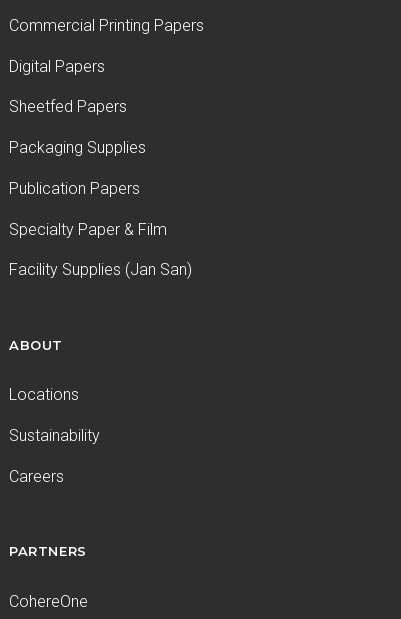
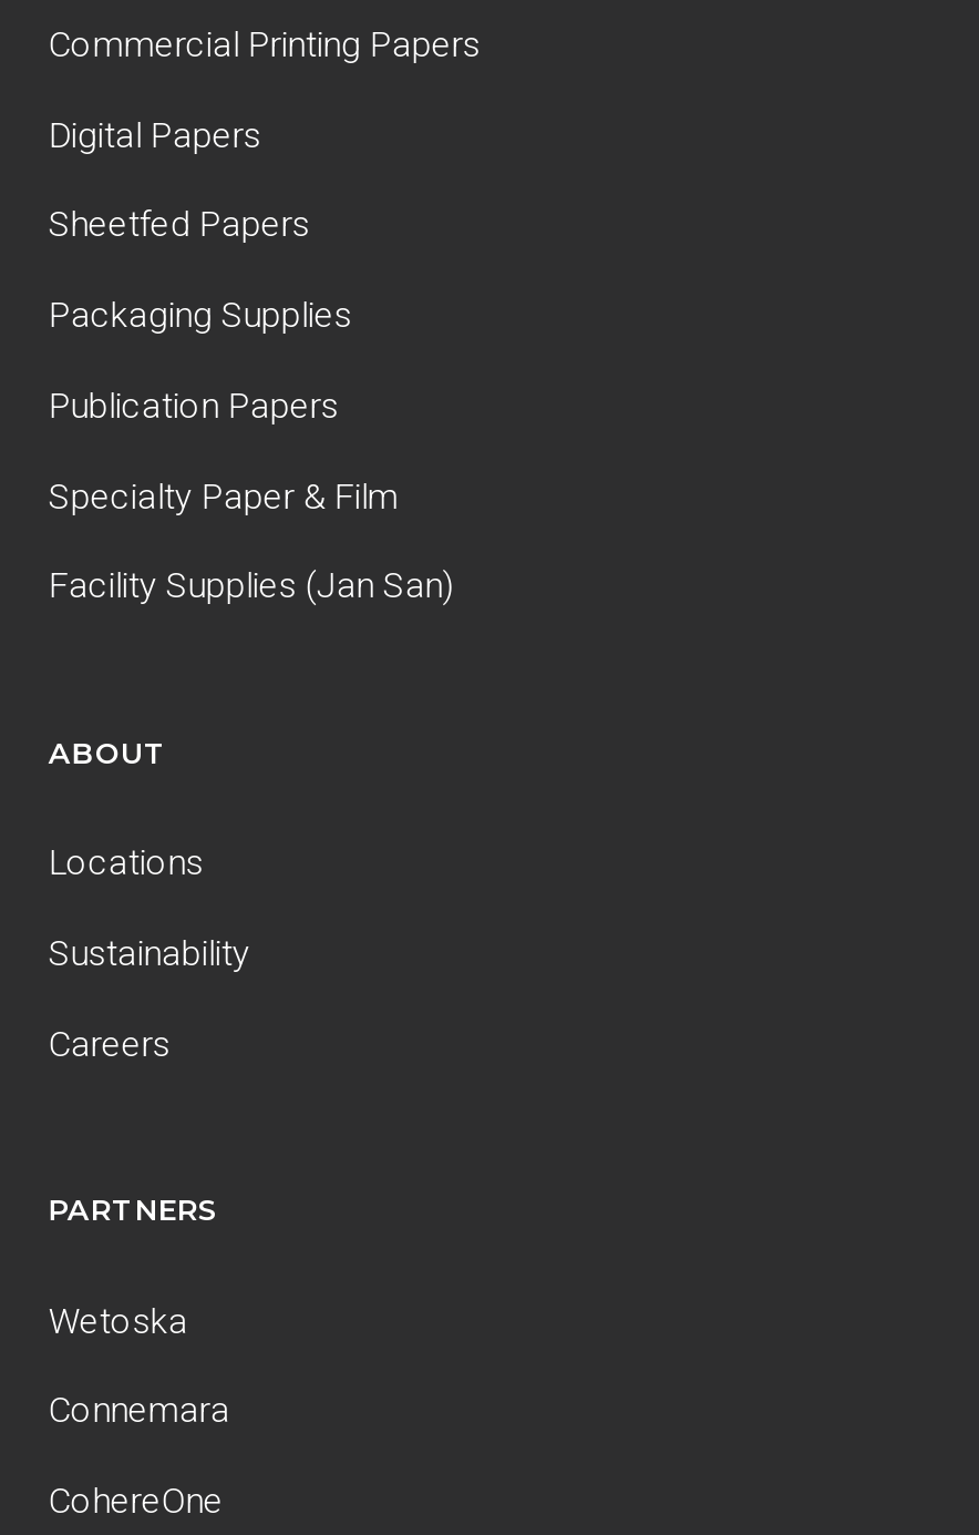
+ Wetoska
+ Connemara
